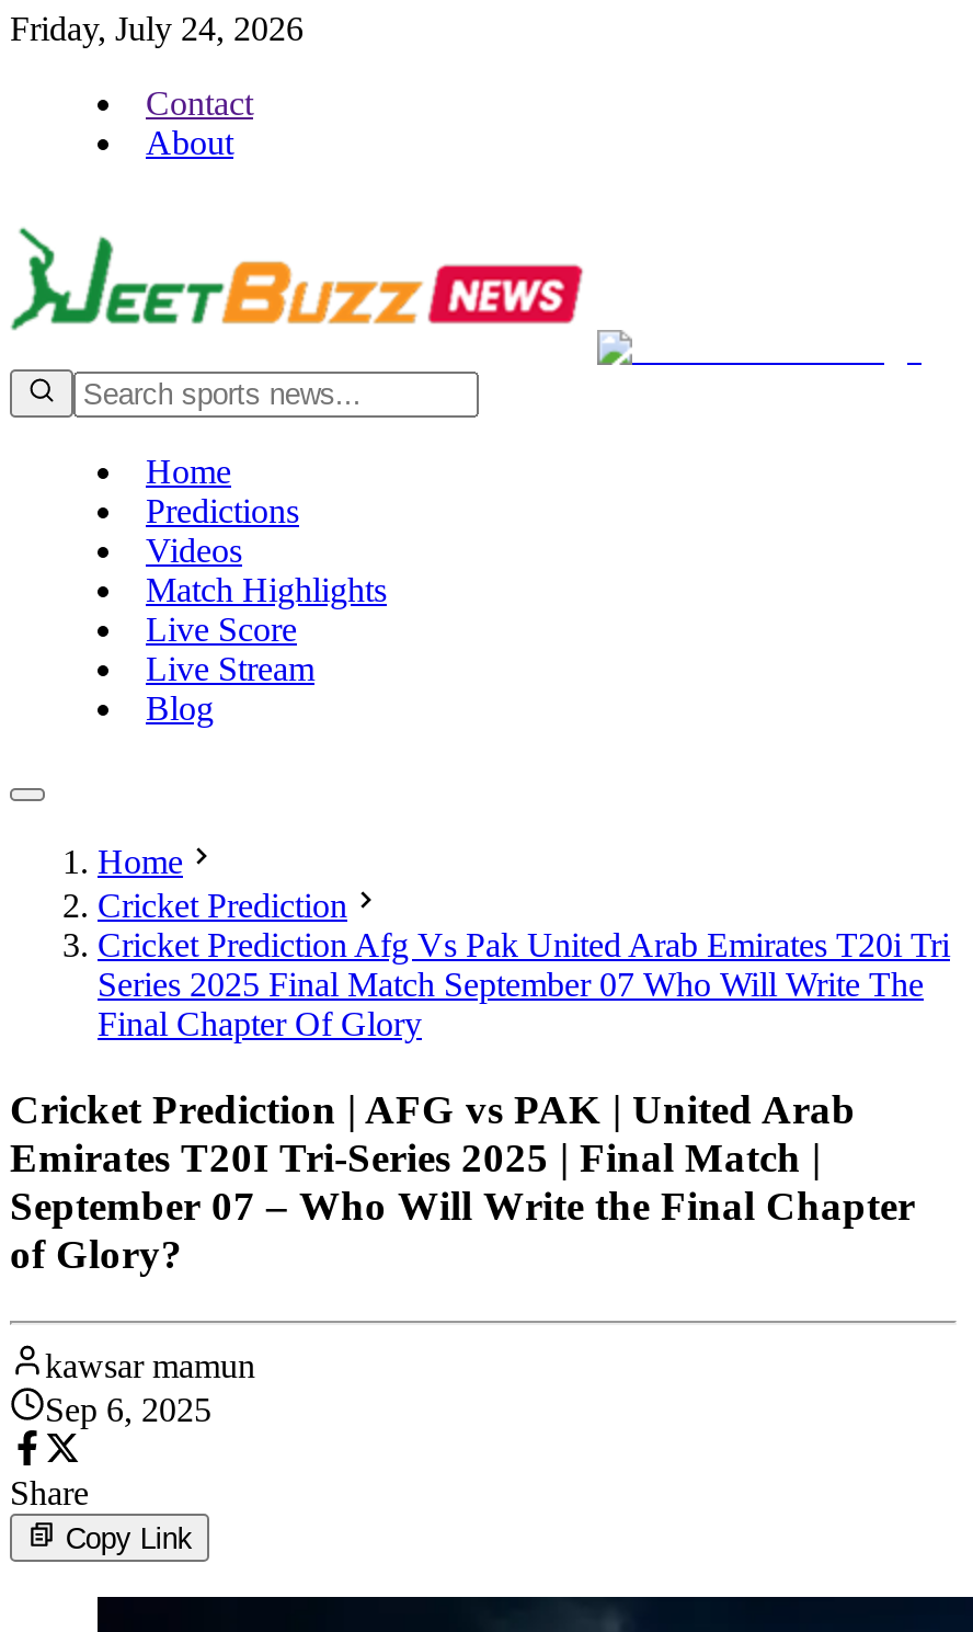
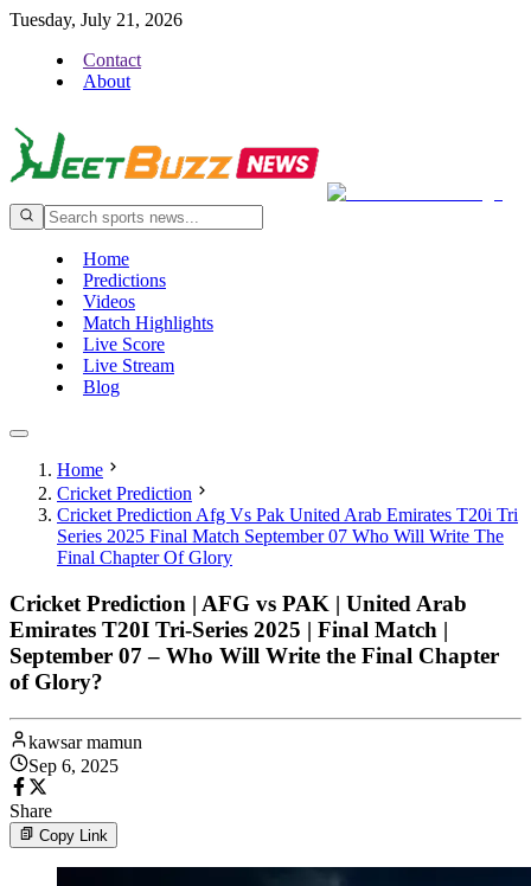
- Friday, July 24, 2026
+ Tuesday, July 21, 2026
